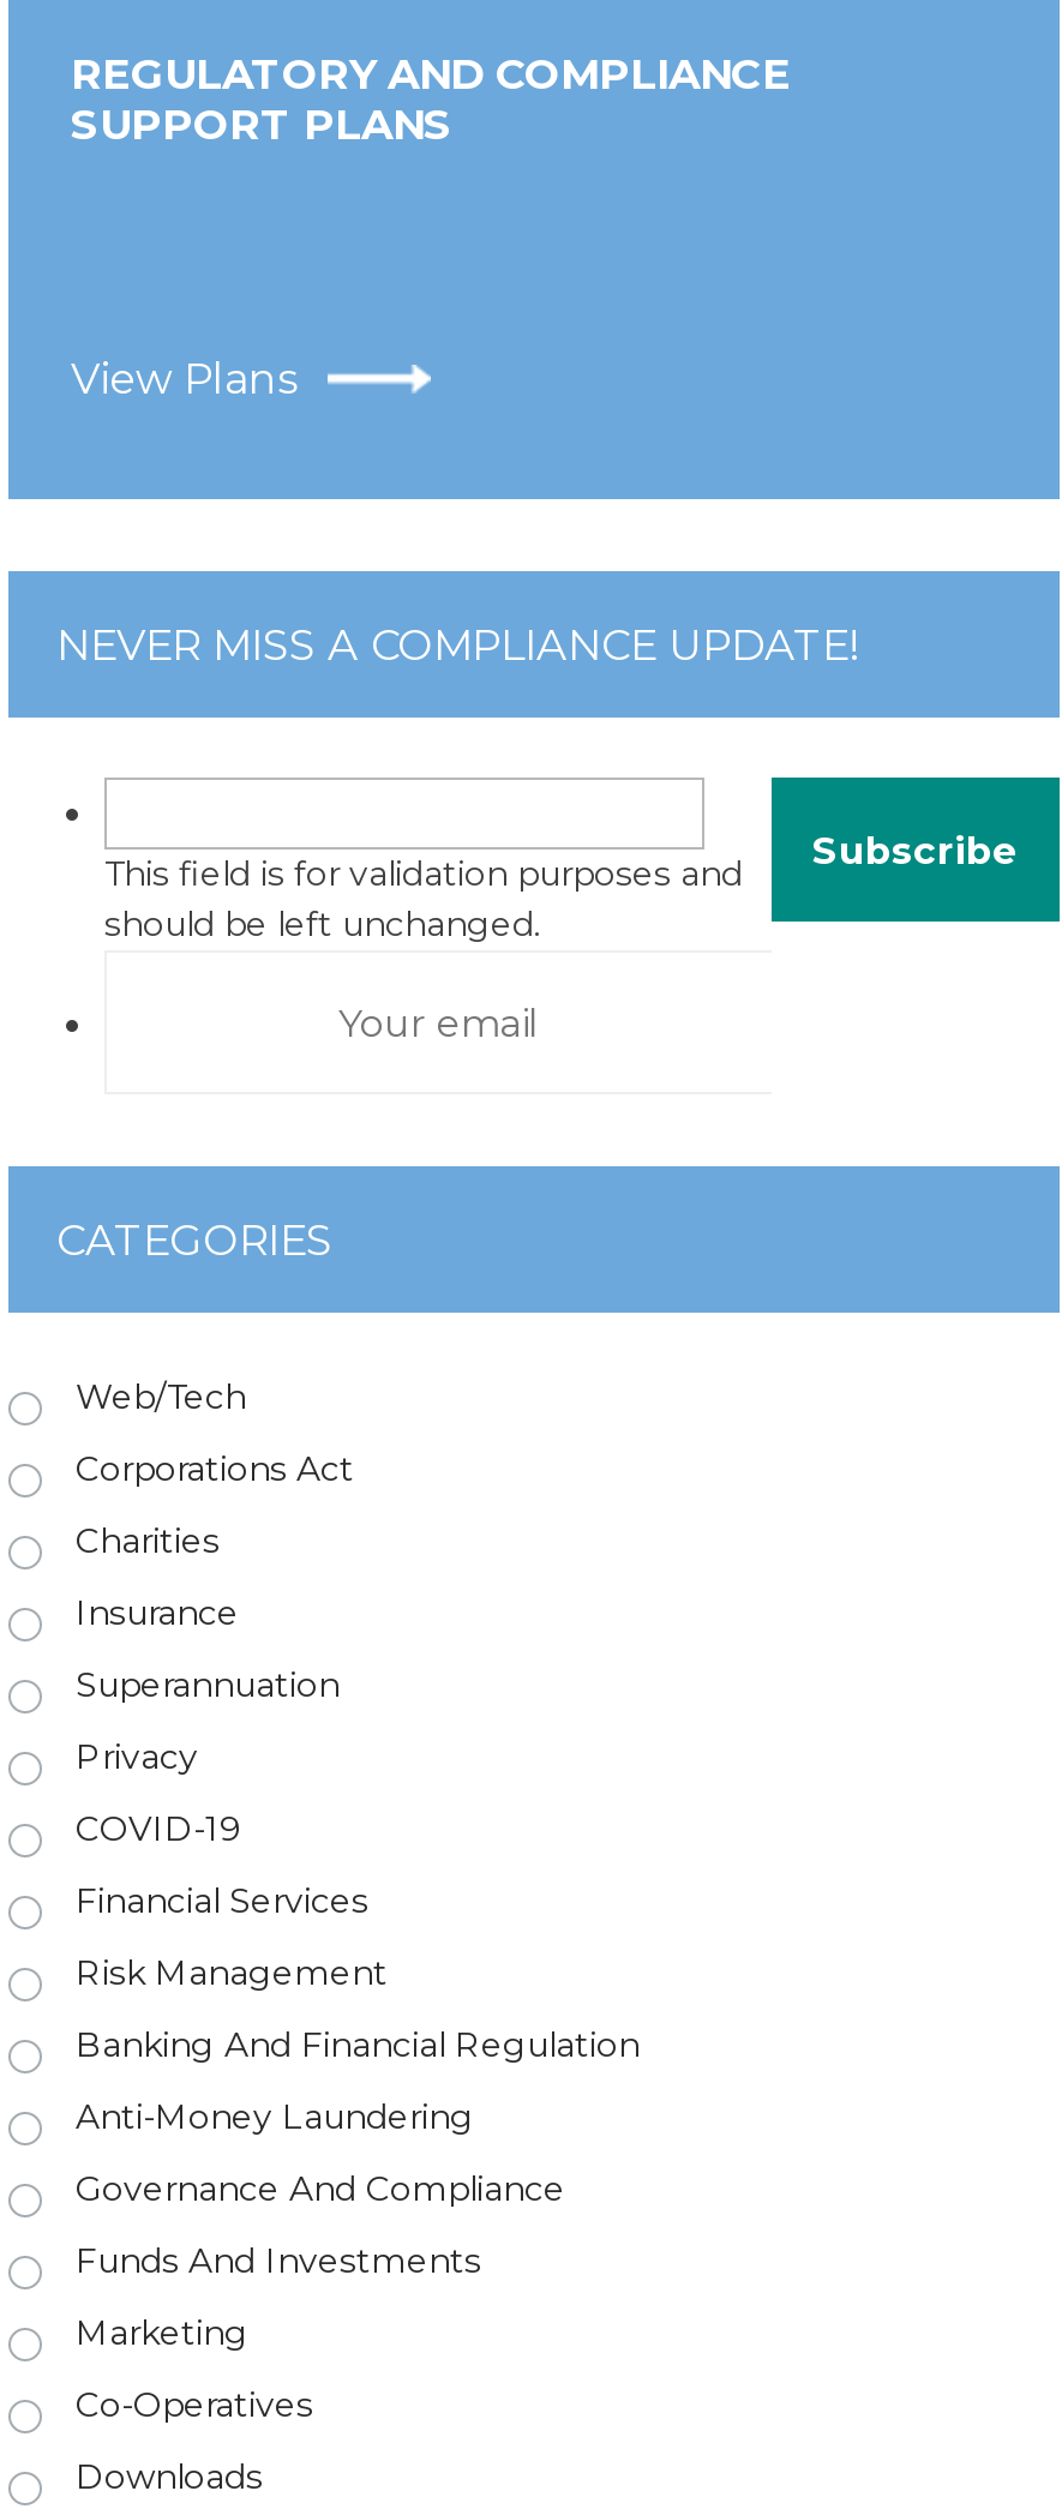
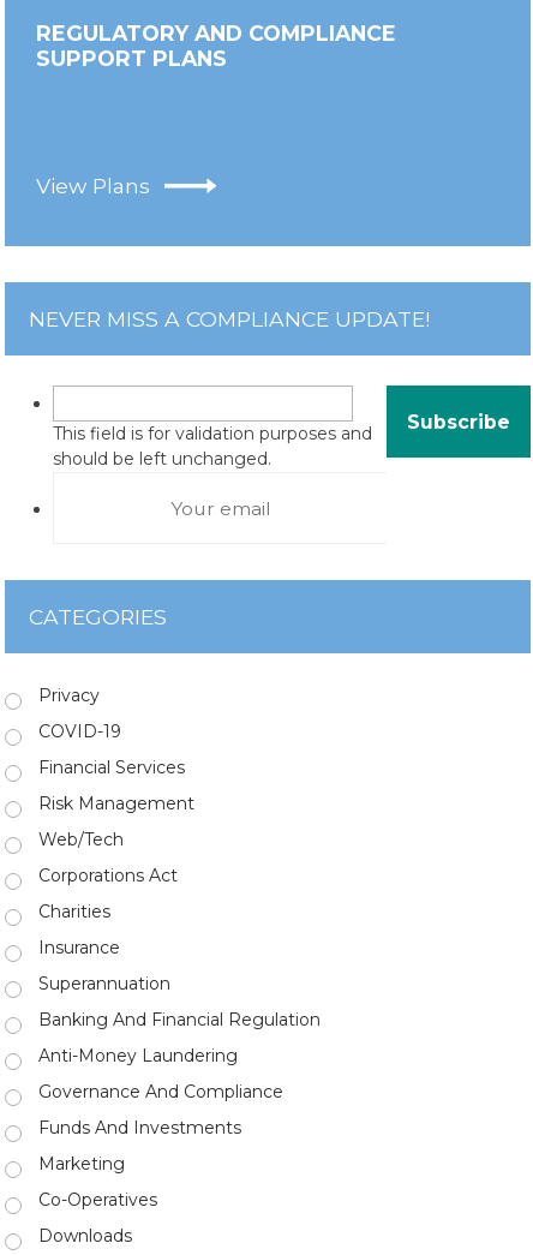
moved down: Web/Tech | Corporations Act | Charities | Insurance | Superannuation

moved up: Privacy | COVID-19 | Financial Services | Risk Management
